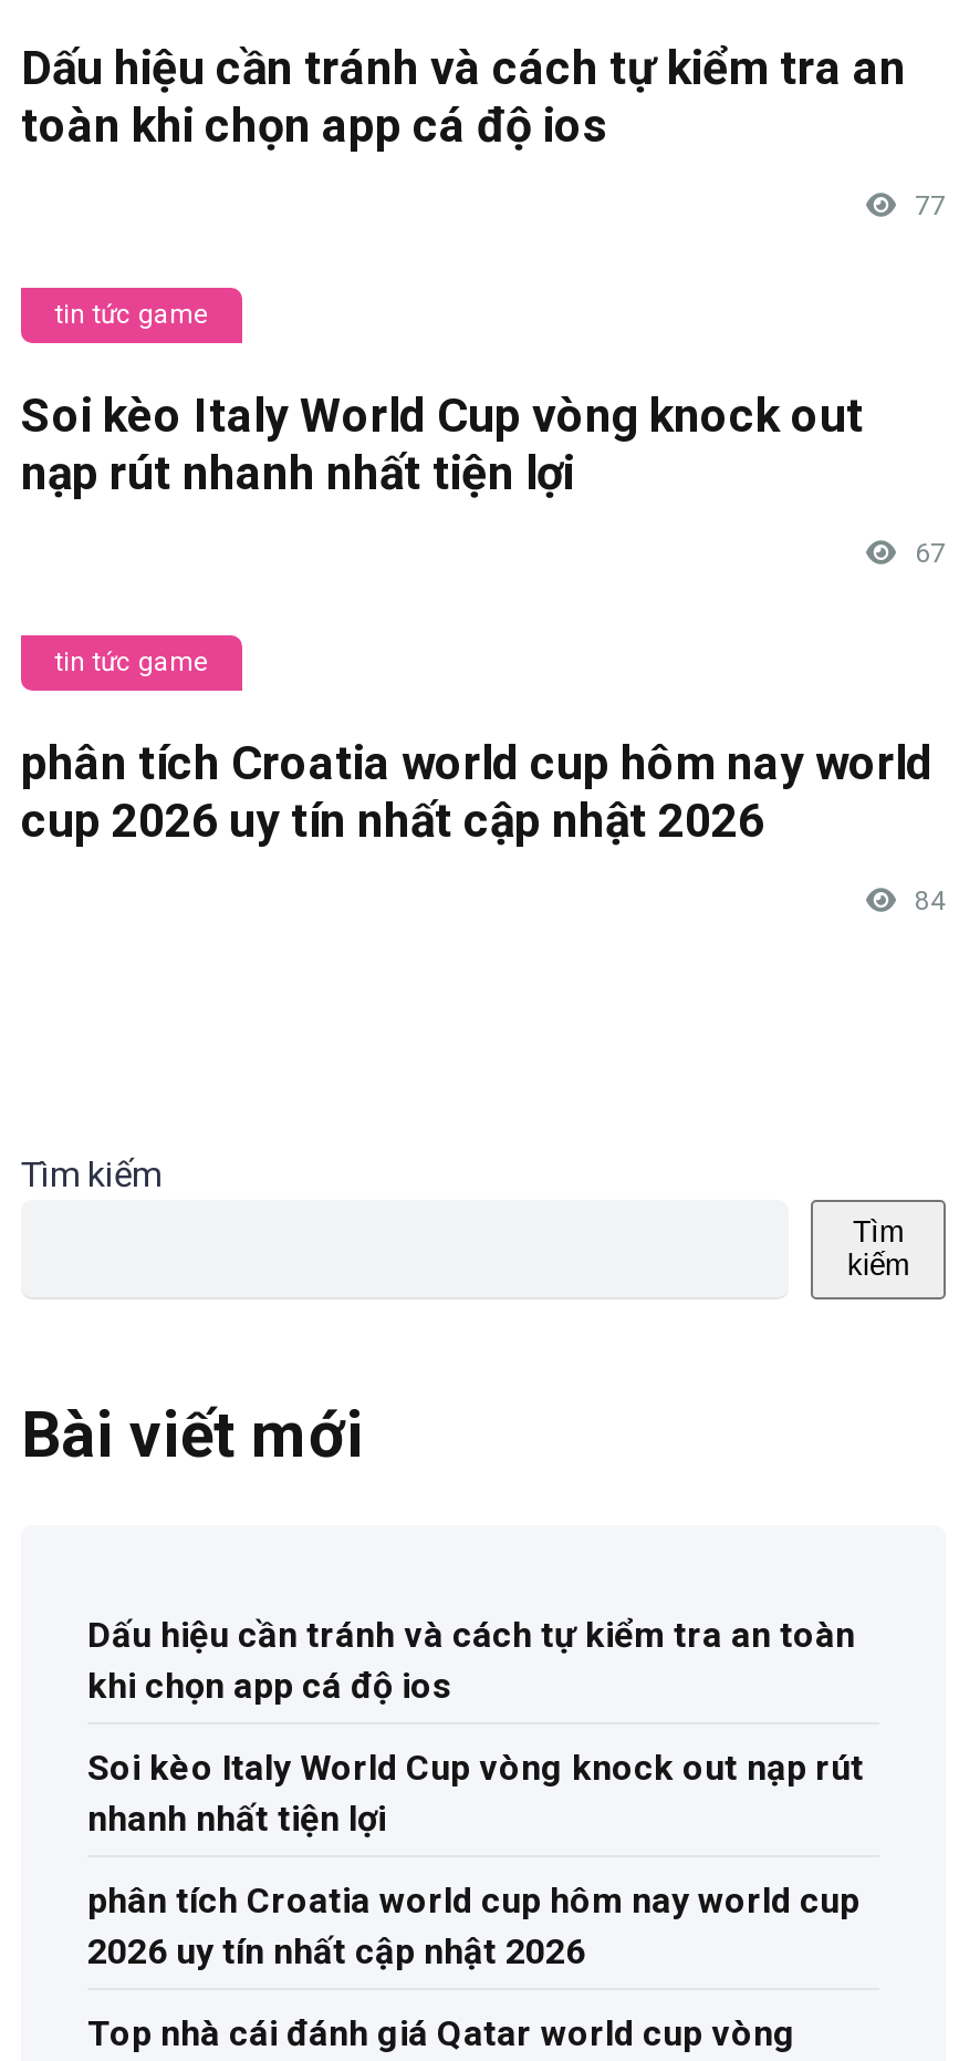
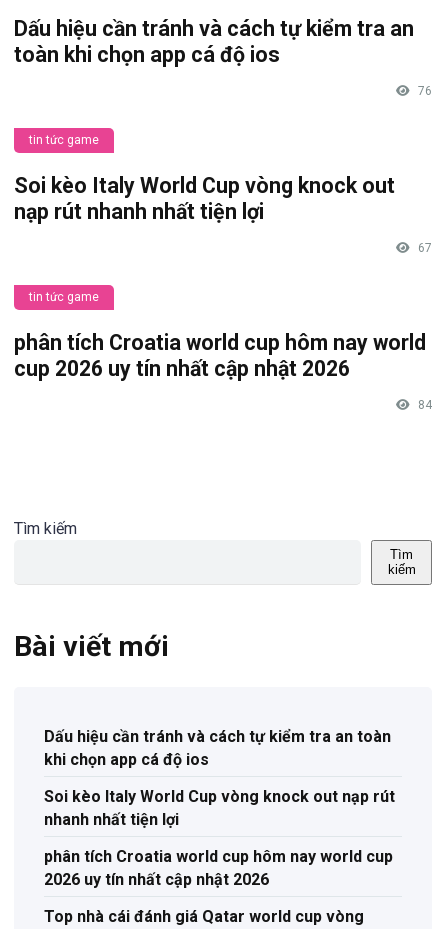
- 77
+ 76
